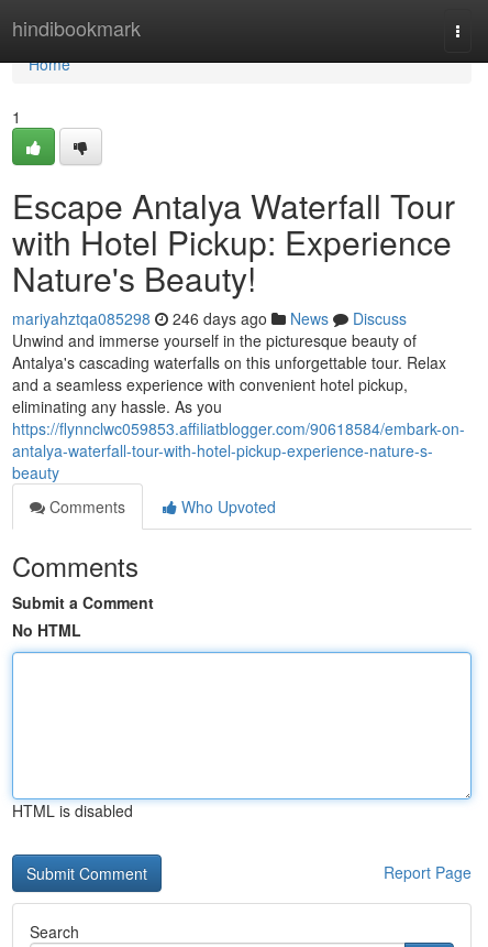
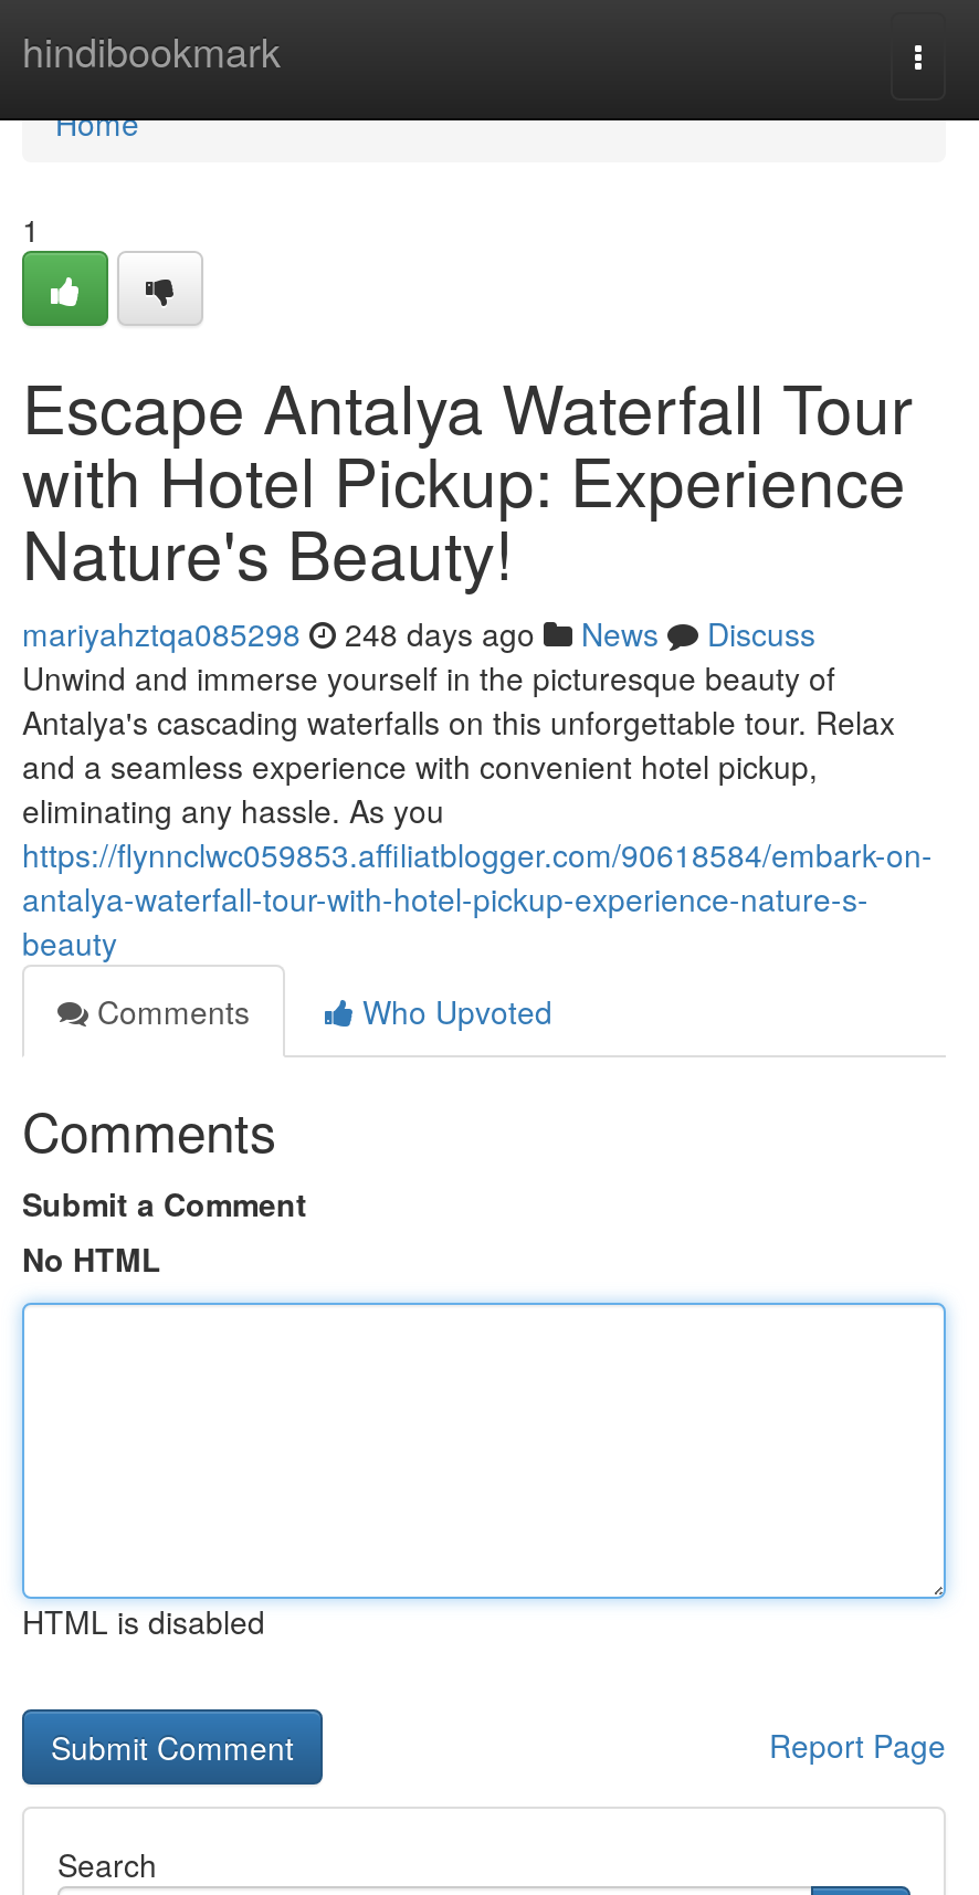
- mariyahztqa085298 246 days ago News Discuss
+ mariyahztqa085298 248 days ago News Discuss
